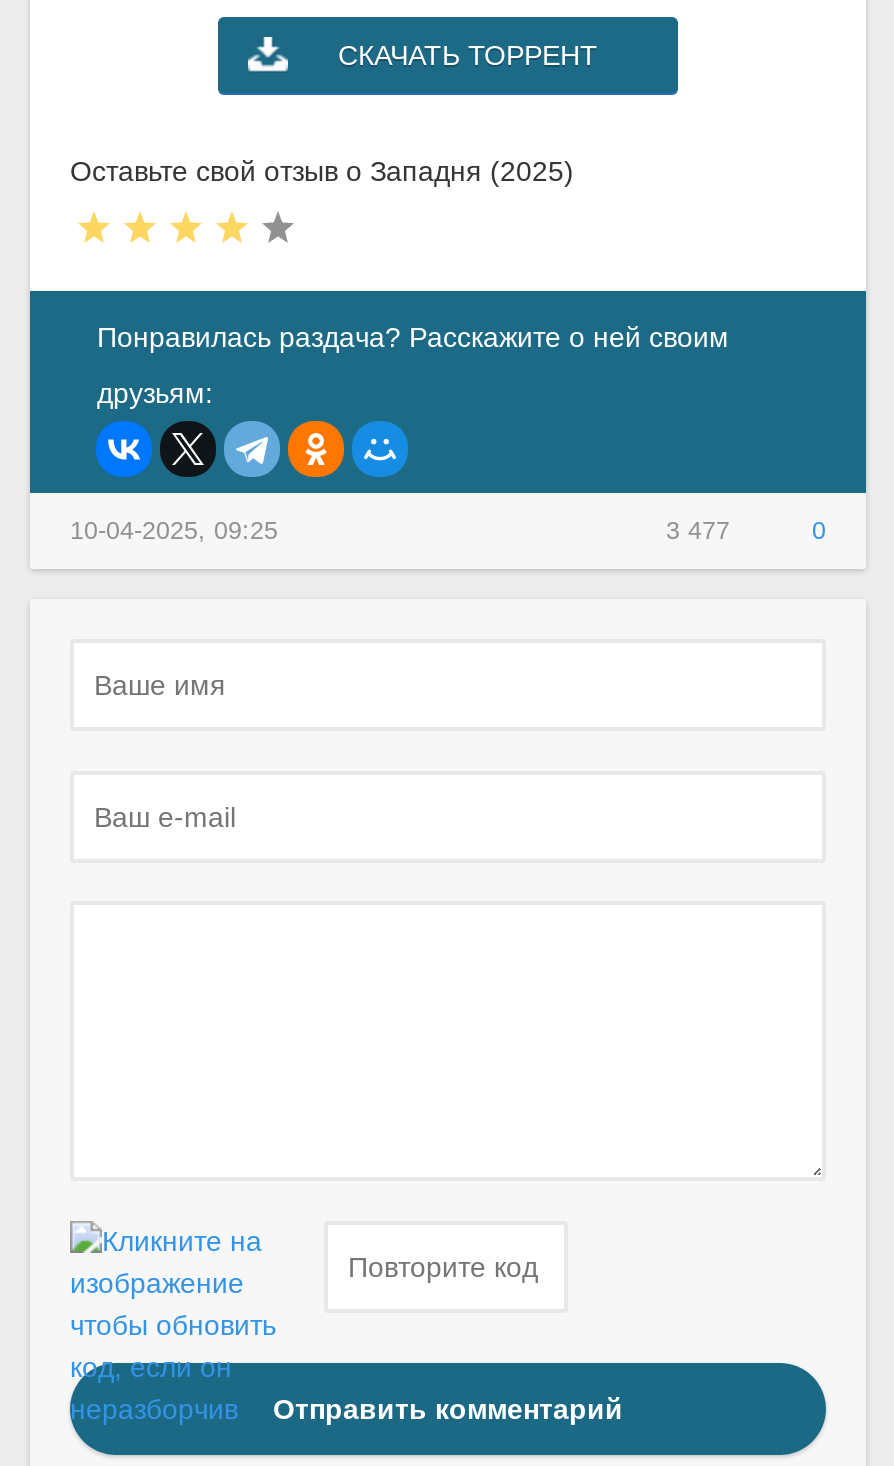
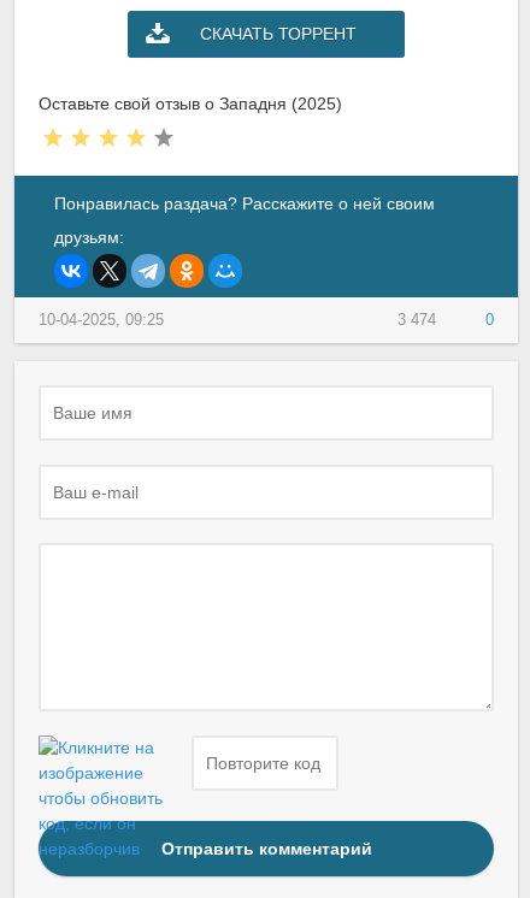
- 3 477
+ 3 474
